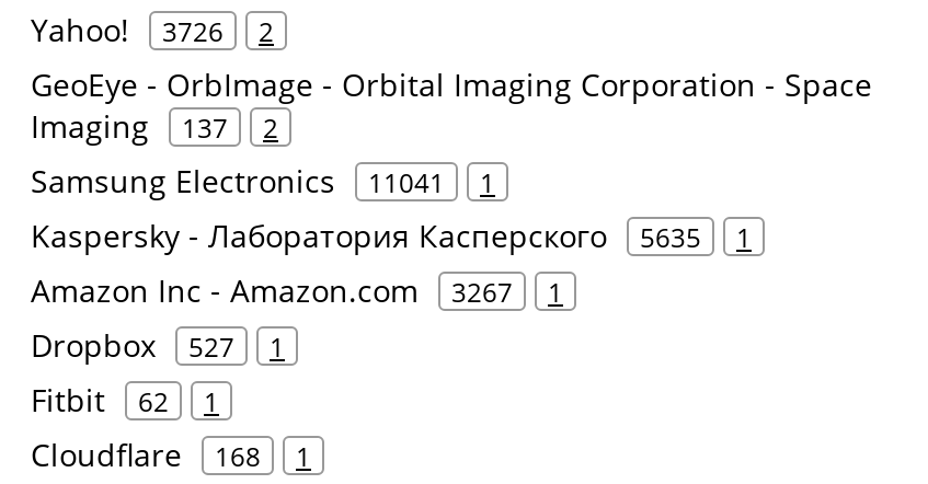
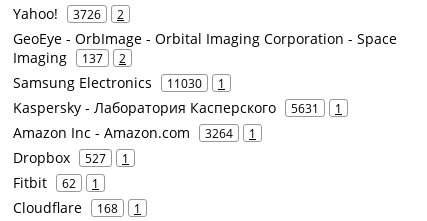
- Samsung Electronics 11041 1
+ Samsung Electronics 11030 1

- Kaspersky - Лаборатория Касперского 5635 1
+ Kaspersky - Лаборатория Касперского 5631 1

- Amazon Inc - Amazon.com 3267 1
+ Amazon Inc - Amazon.com 3264 1
